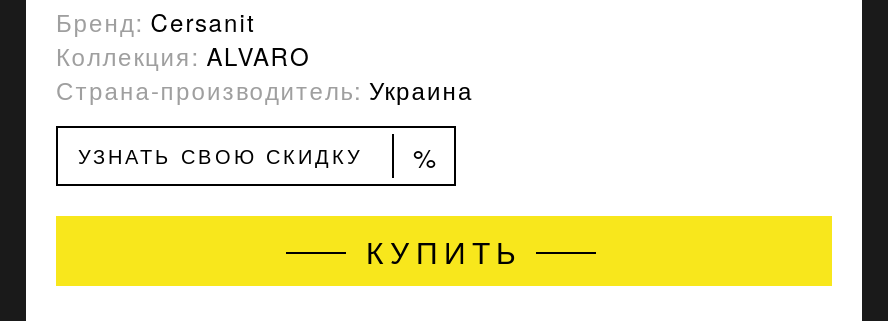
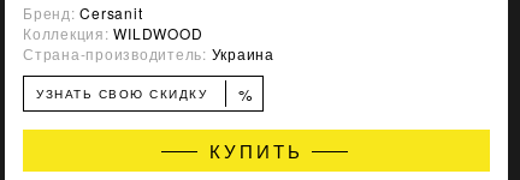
- Коллекция: ALVARO
+ Коллекция: WILDWOOD
